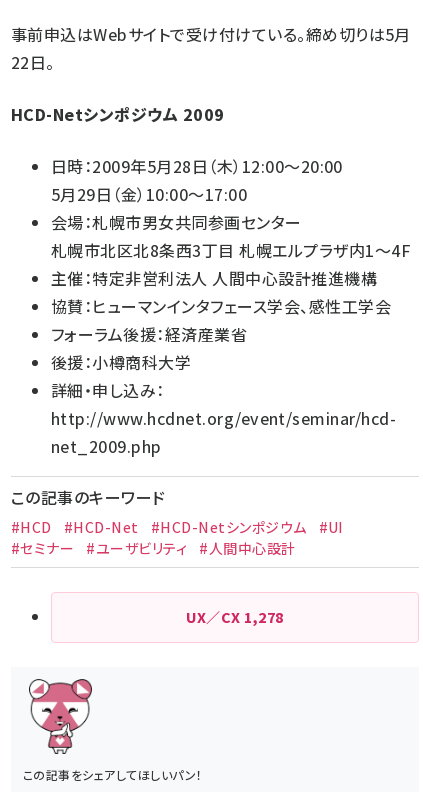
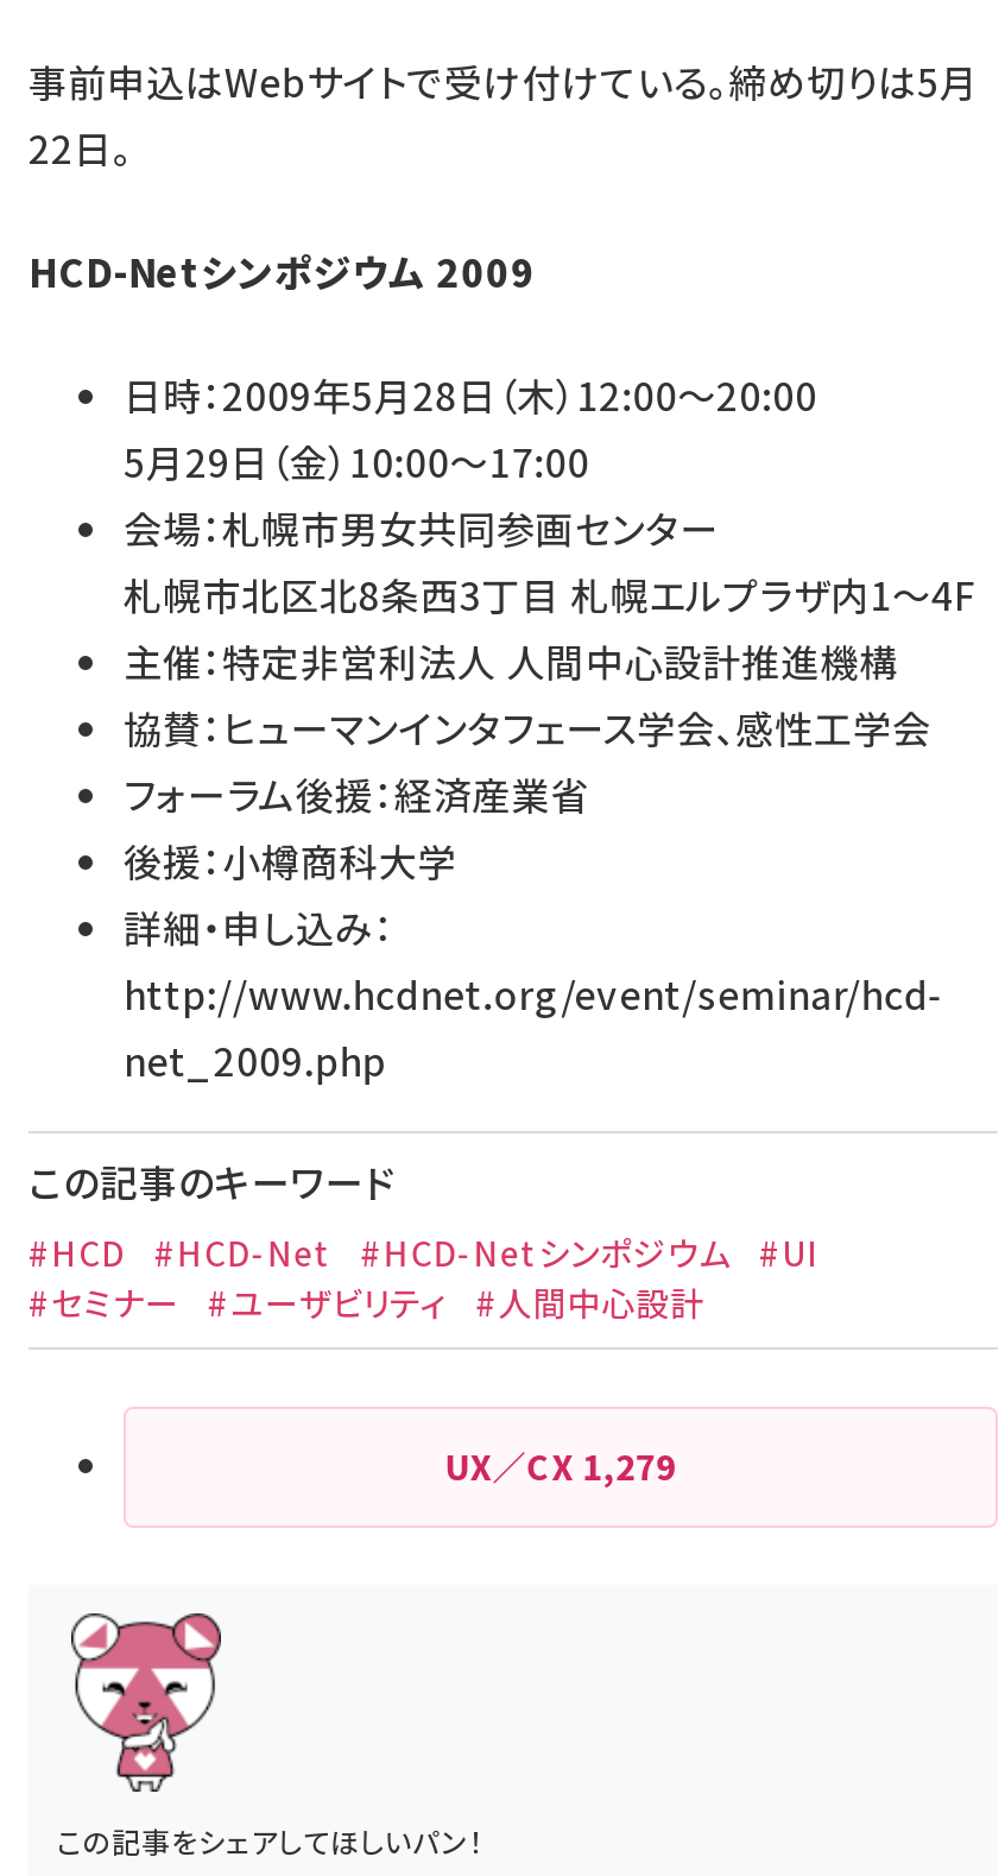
- UX／CX 1,278
+ UX／CX 1,279
